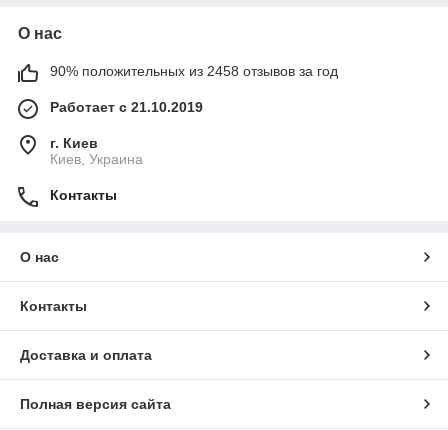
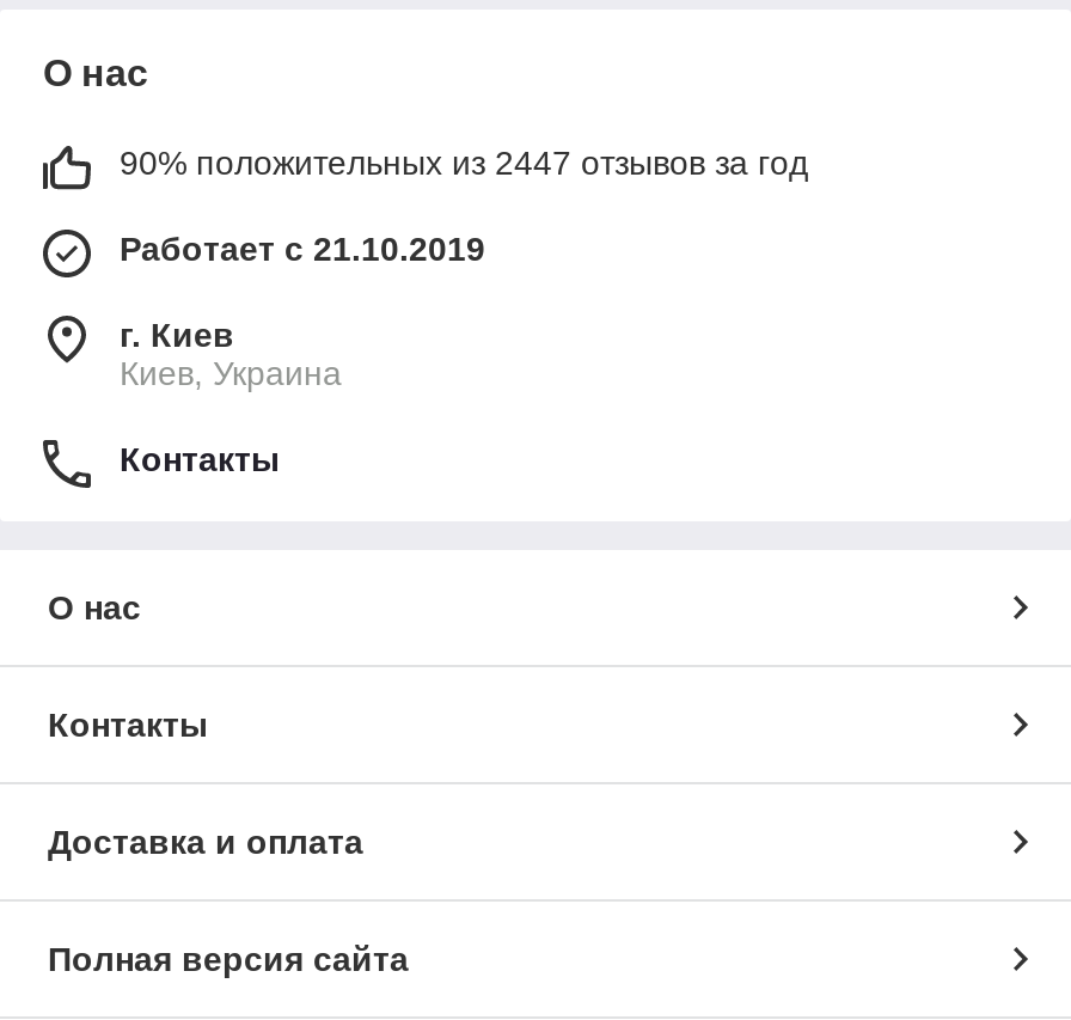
- 90% положительных из 2458 отзывов за год
+ 90% положительных из 2447 отзывов за год
